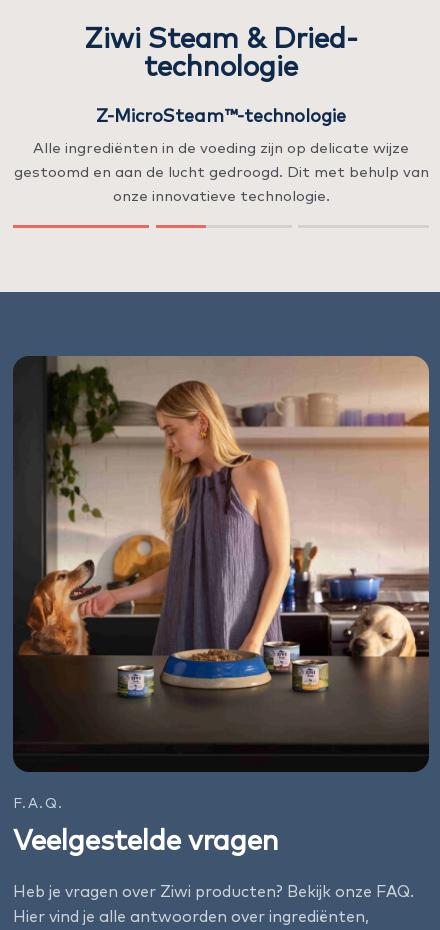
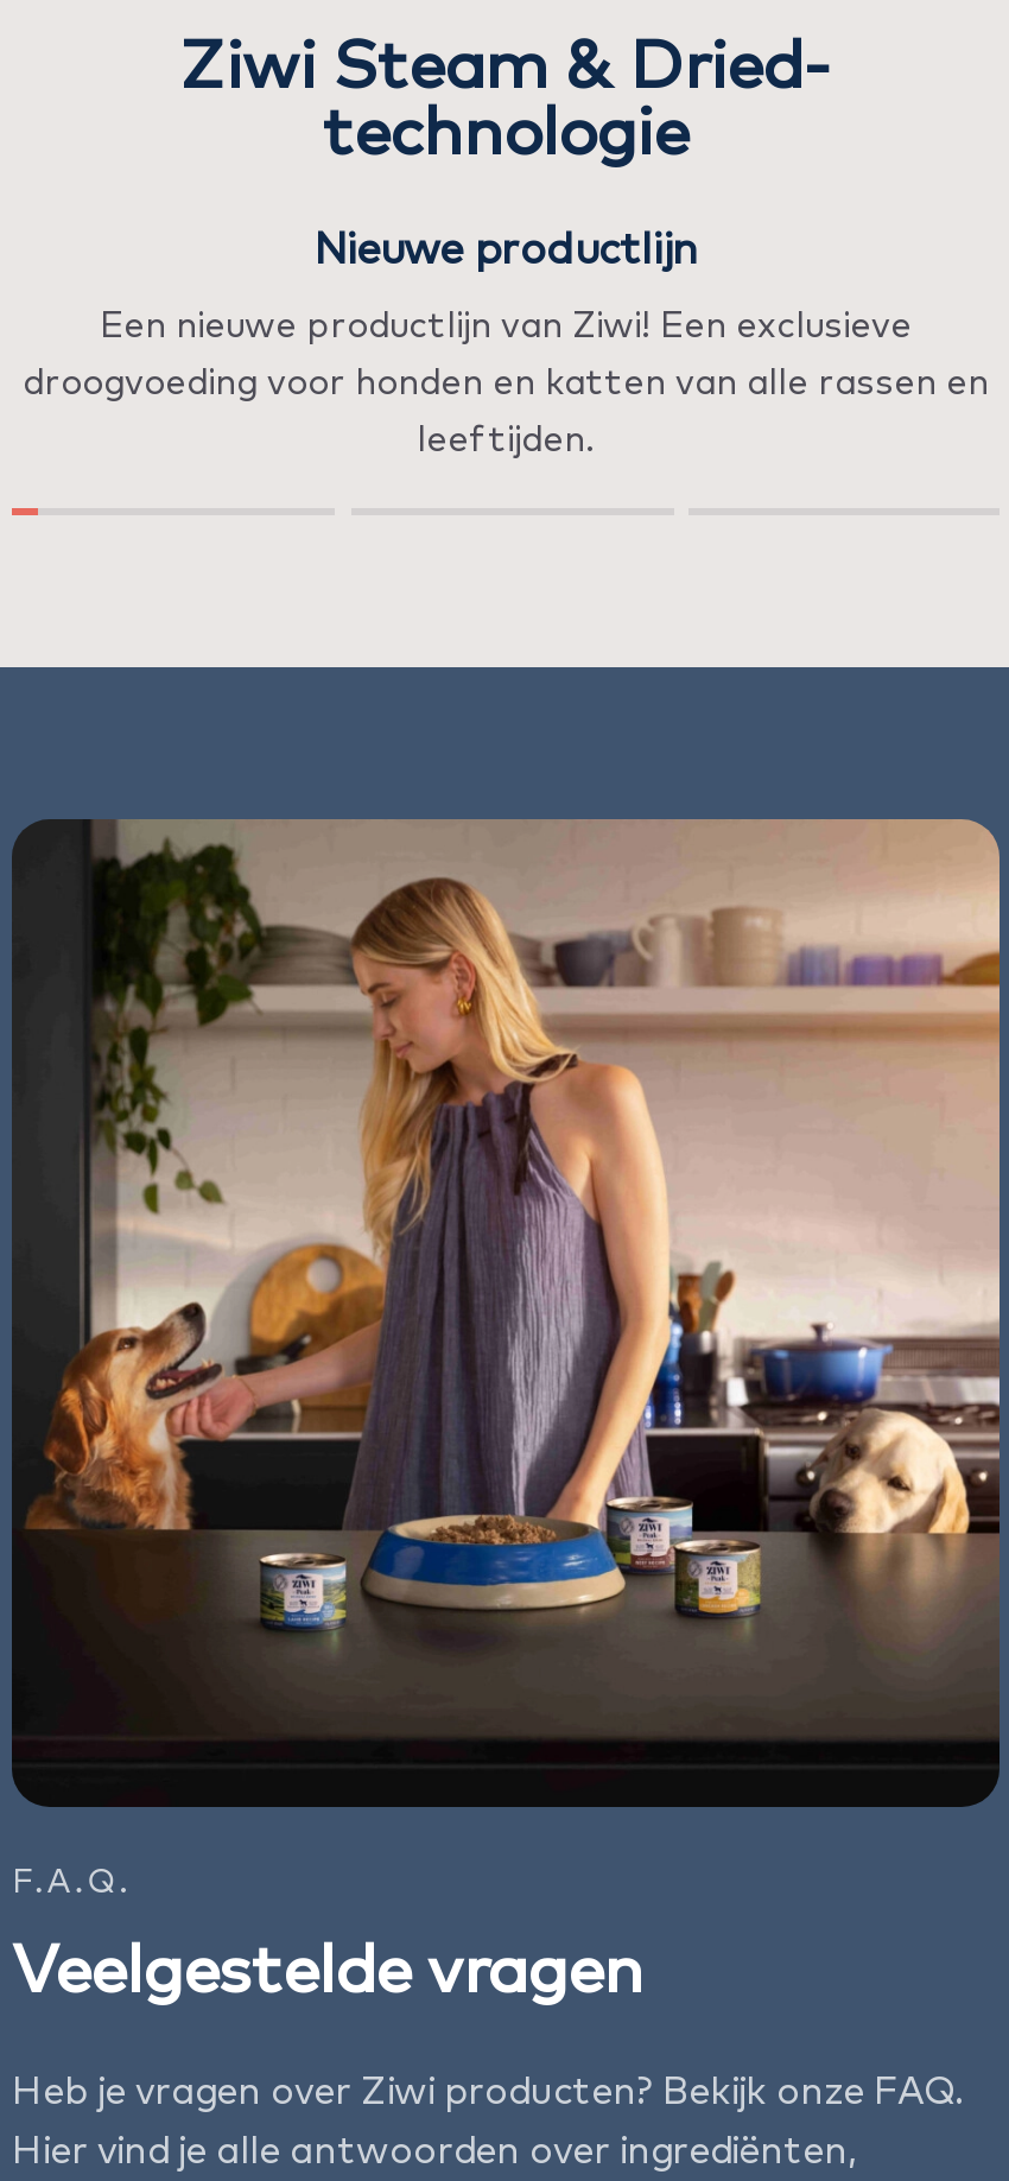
- Z-MicroSteam™-technologie
+ Nieuwe productlijn

- Alle ingrediënten in de voeding zijn op delicate wijze
+ Een nieuwe productlijn van Ziwi! Een exclusieve

- gestoomd en aan de lucht gedroogd. Dit met behulp van
+ droogvoeding voor honden en katten van alle rassen en

- onze innovatieve technologie.
+ leeftijden.
